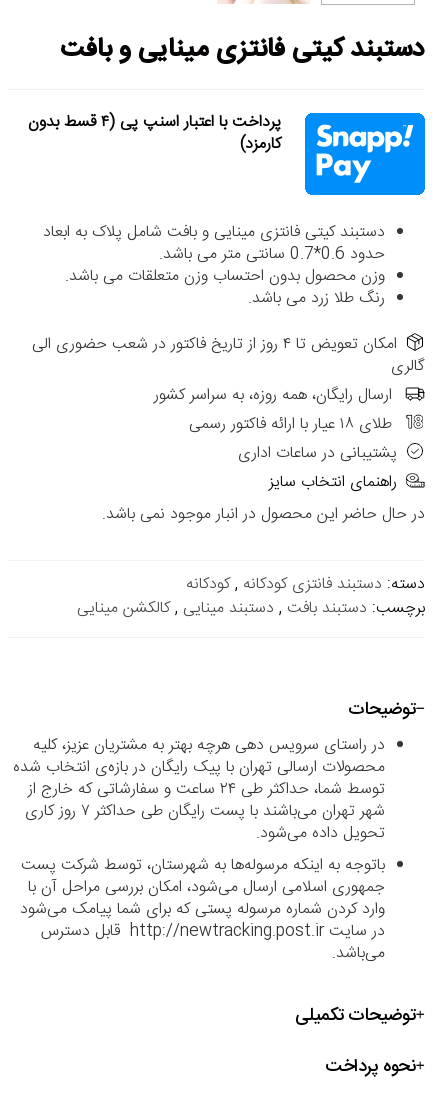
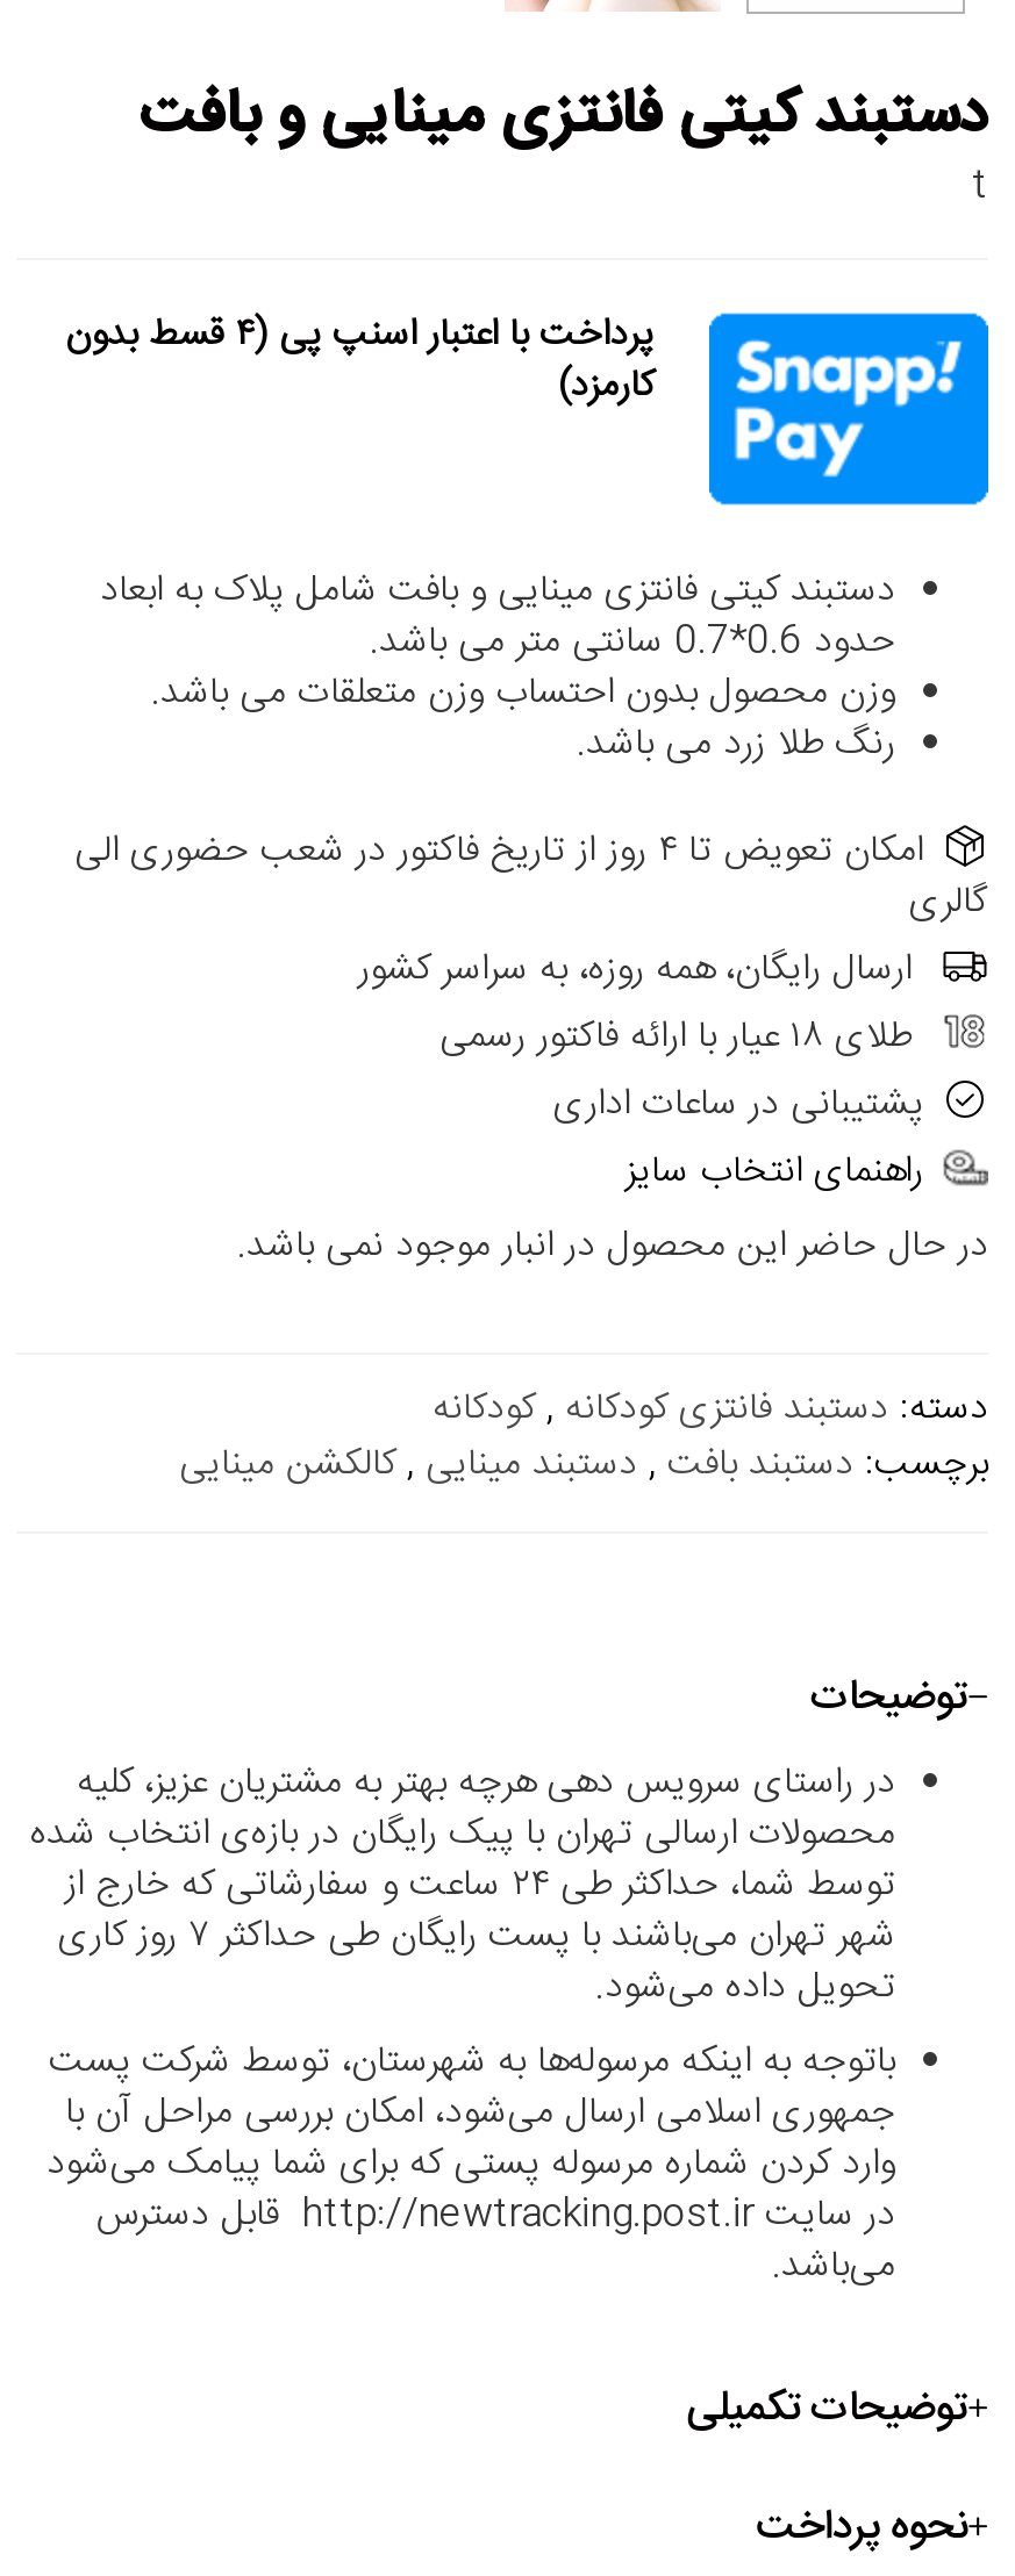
+ t
